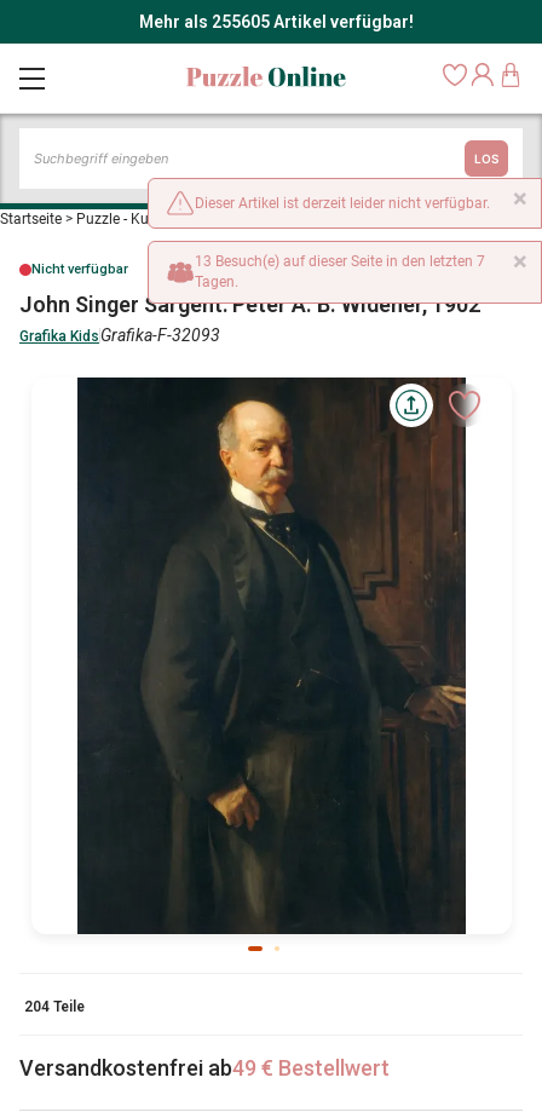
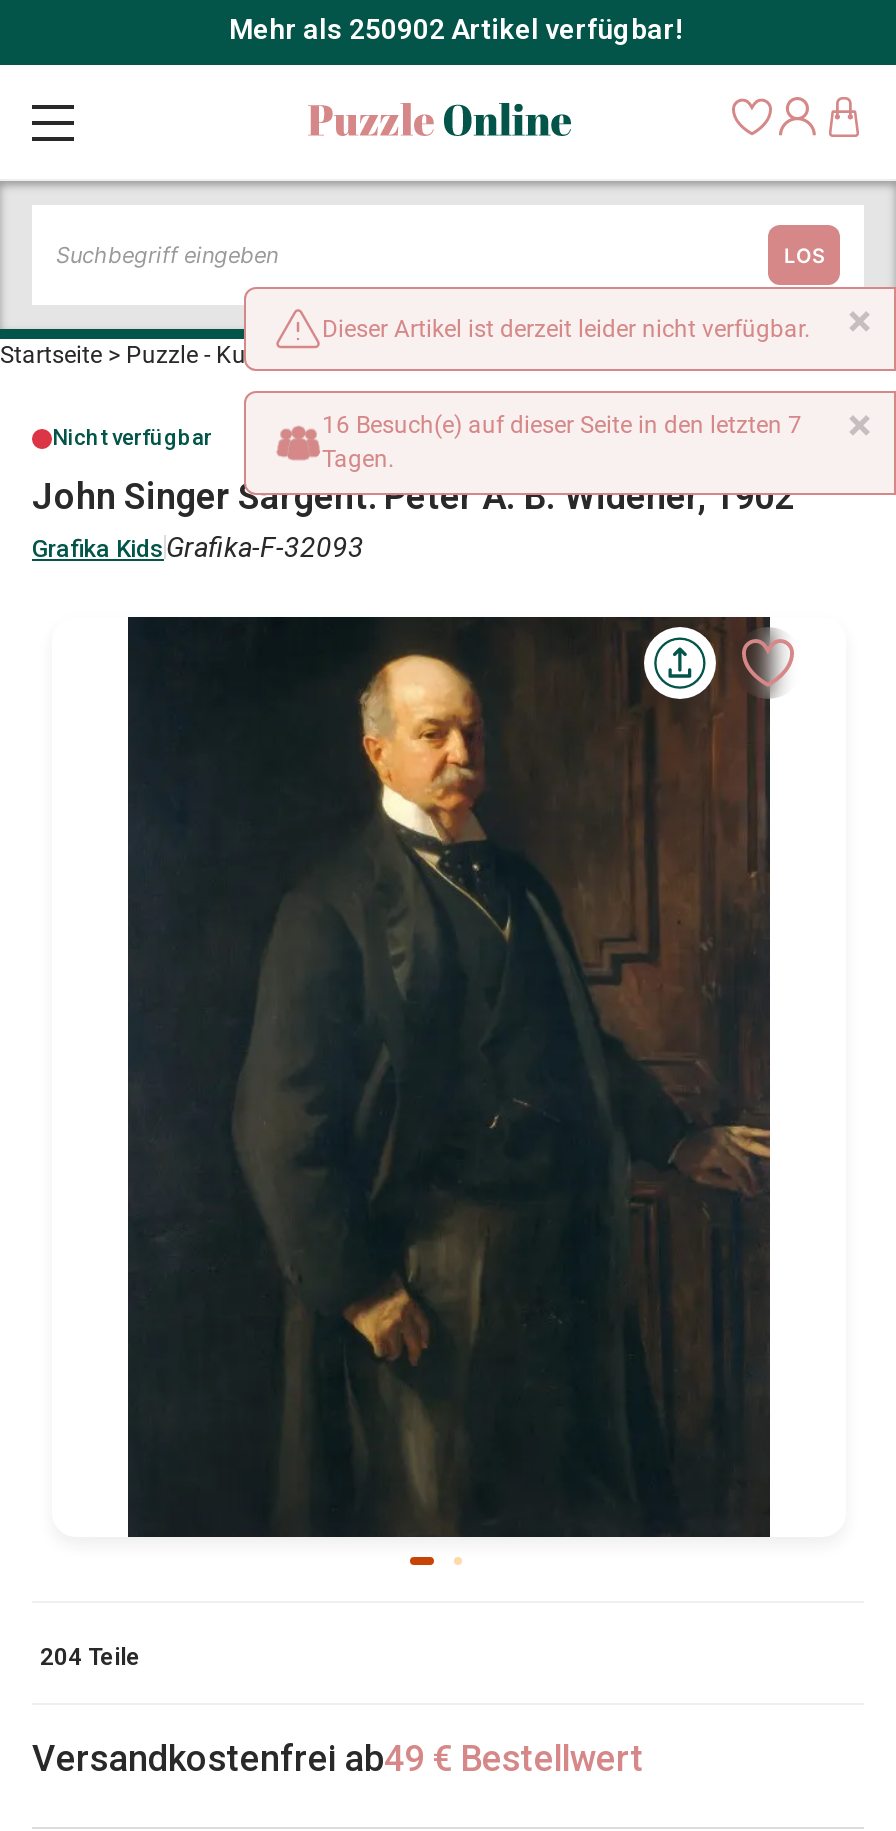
- Mehr als 255605 Artikel verfügbar!
+ Mehr als 250902 Artikel verfügbar!

- 13 Besuch(e) auf dieser Seite in den letzten 7
+ 16 Besuch(e) auf dieser Seite in den letzten 7
